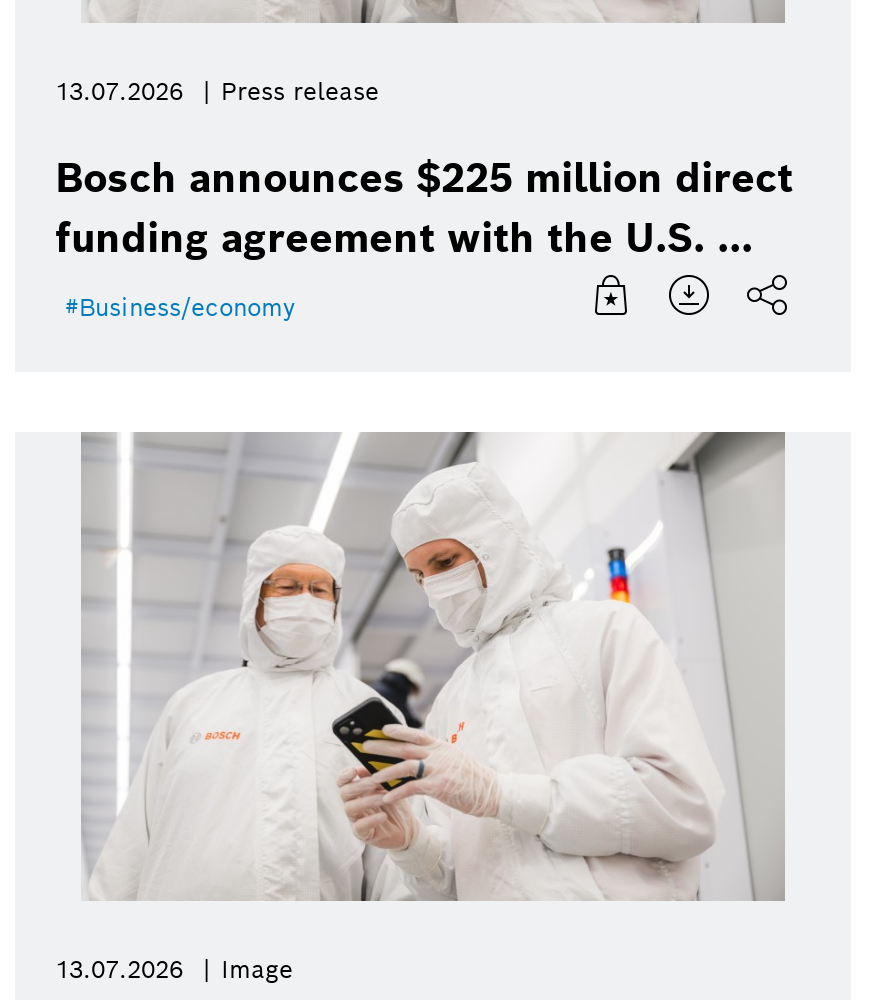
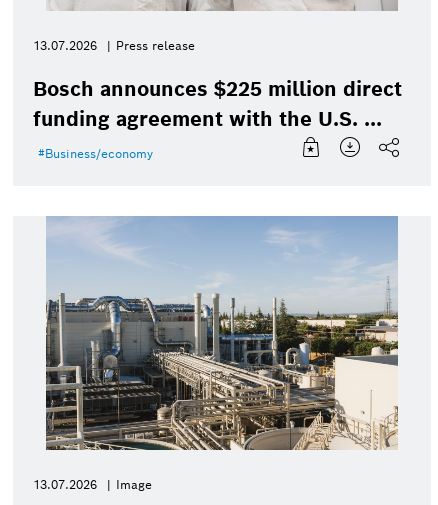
- [image]
+ [image]
